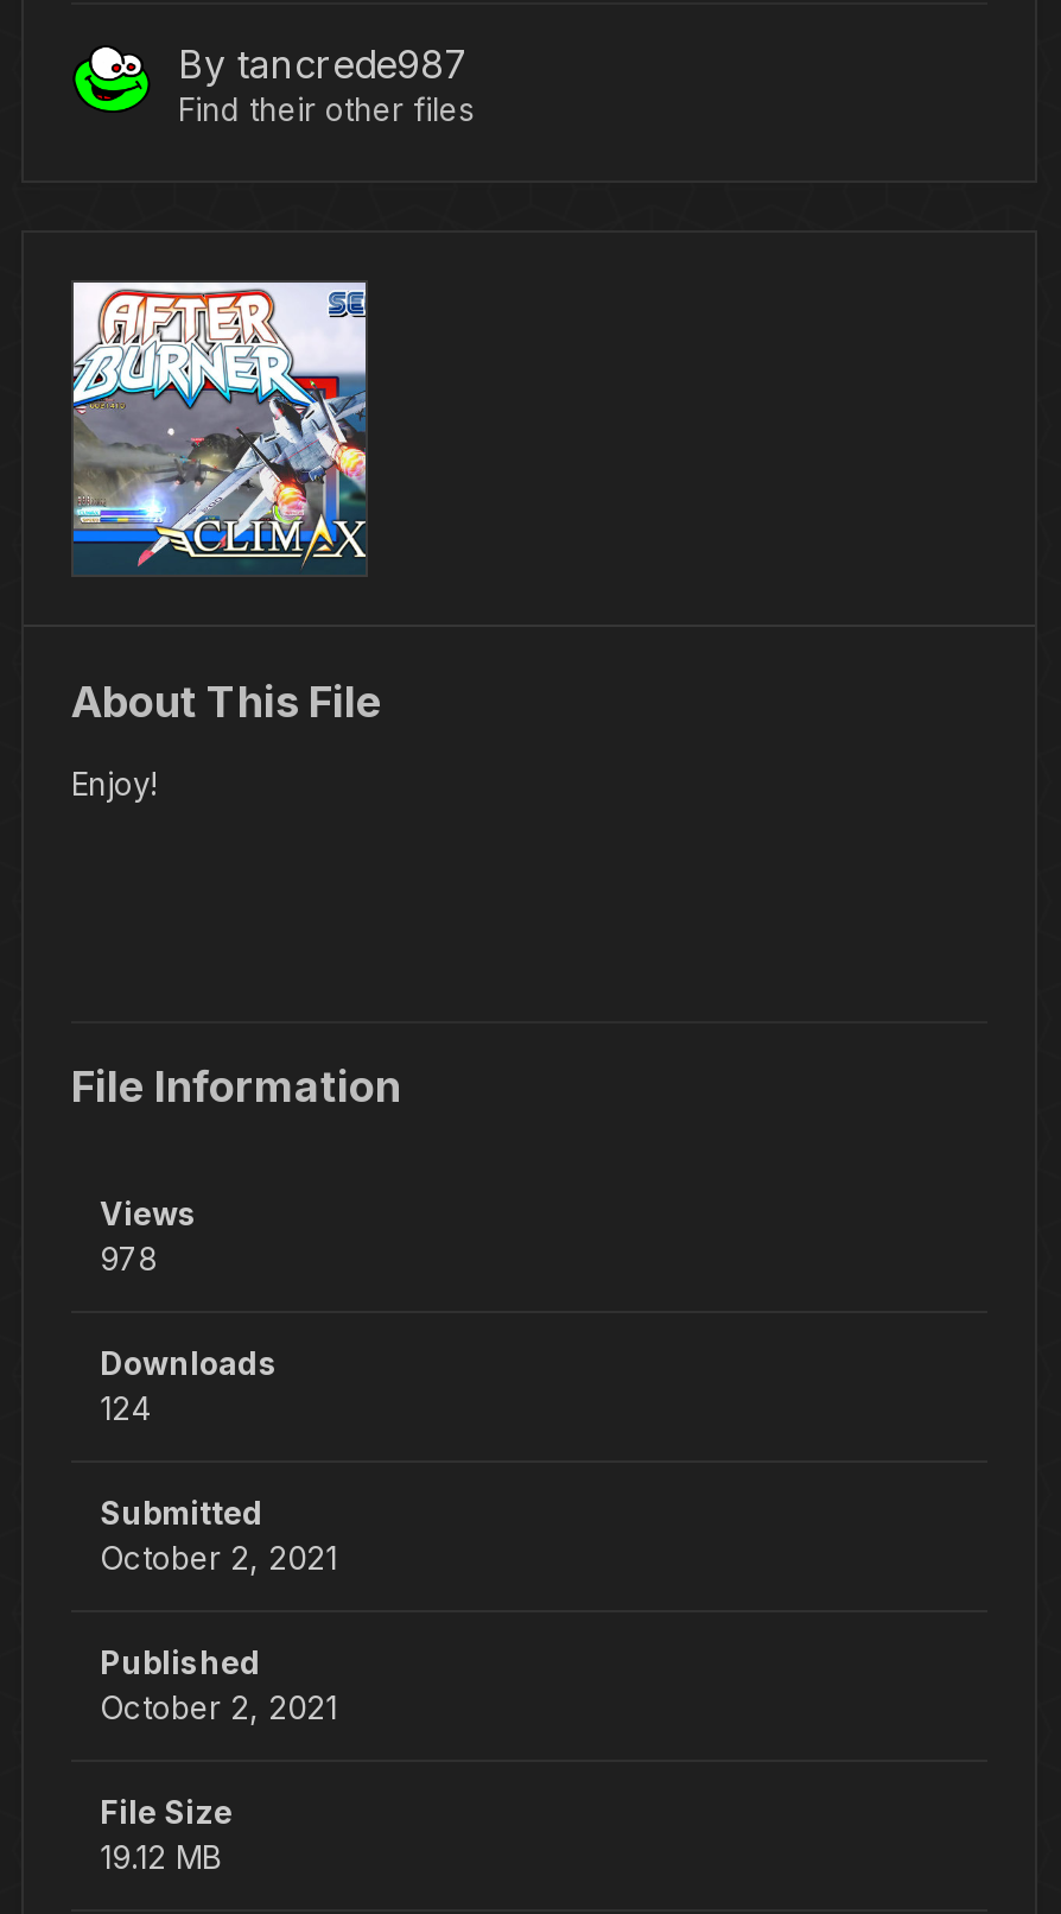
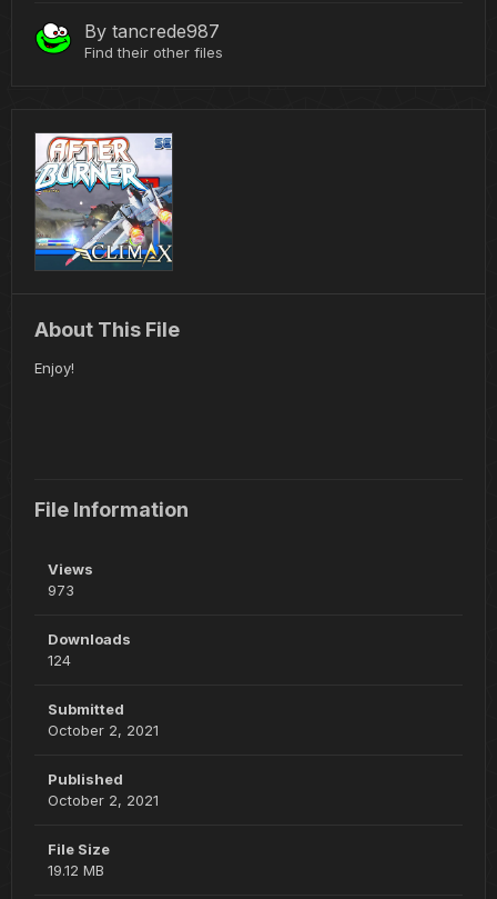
- 978
+ 973
